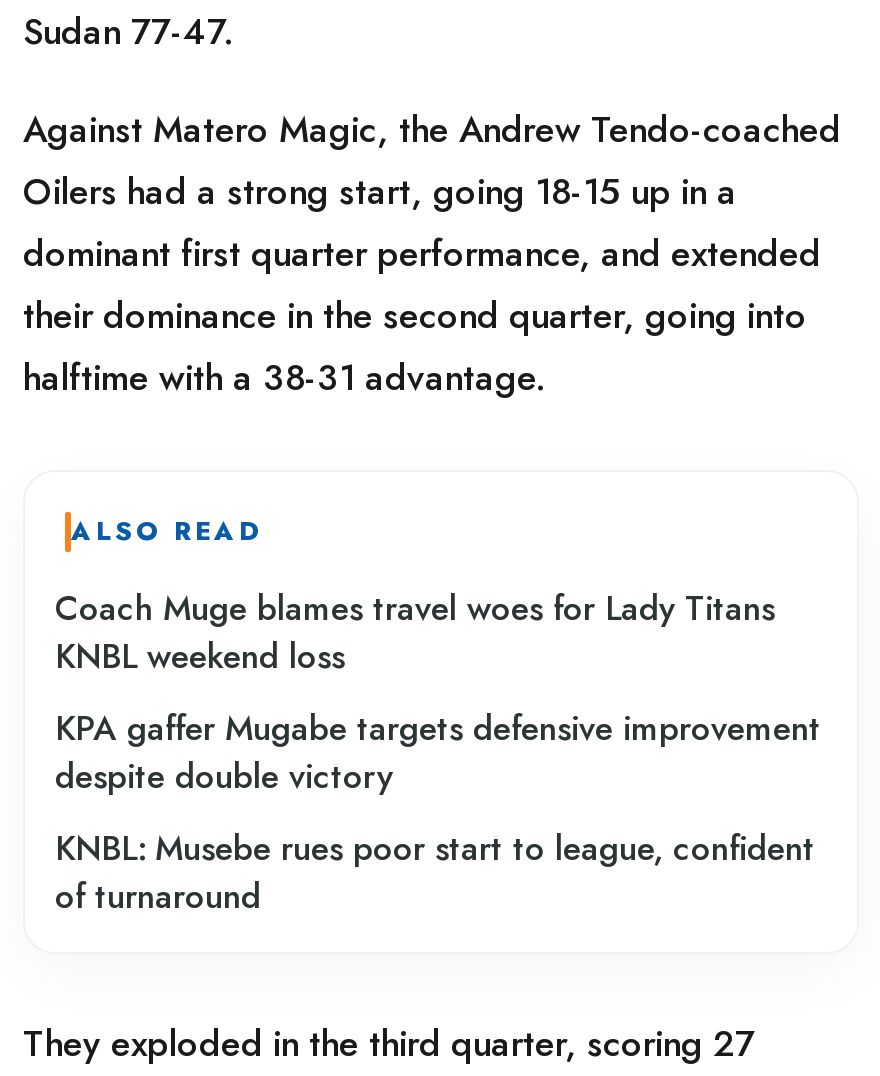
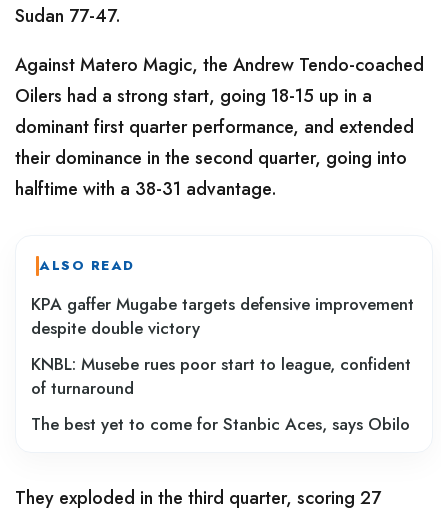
- Coach Muge blames travel woes for Lady Titans
- KNBL weekend loss

moved up: KPA gaffer Mugabe targets defensive improvement | despite double victory | KNBL: Musebe rues poor start to league, confident | of turnaround

+ The best yet to come for Stanbic Aces, says Obilo
